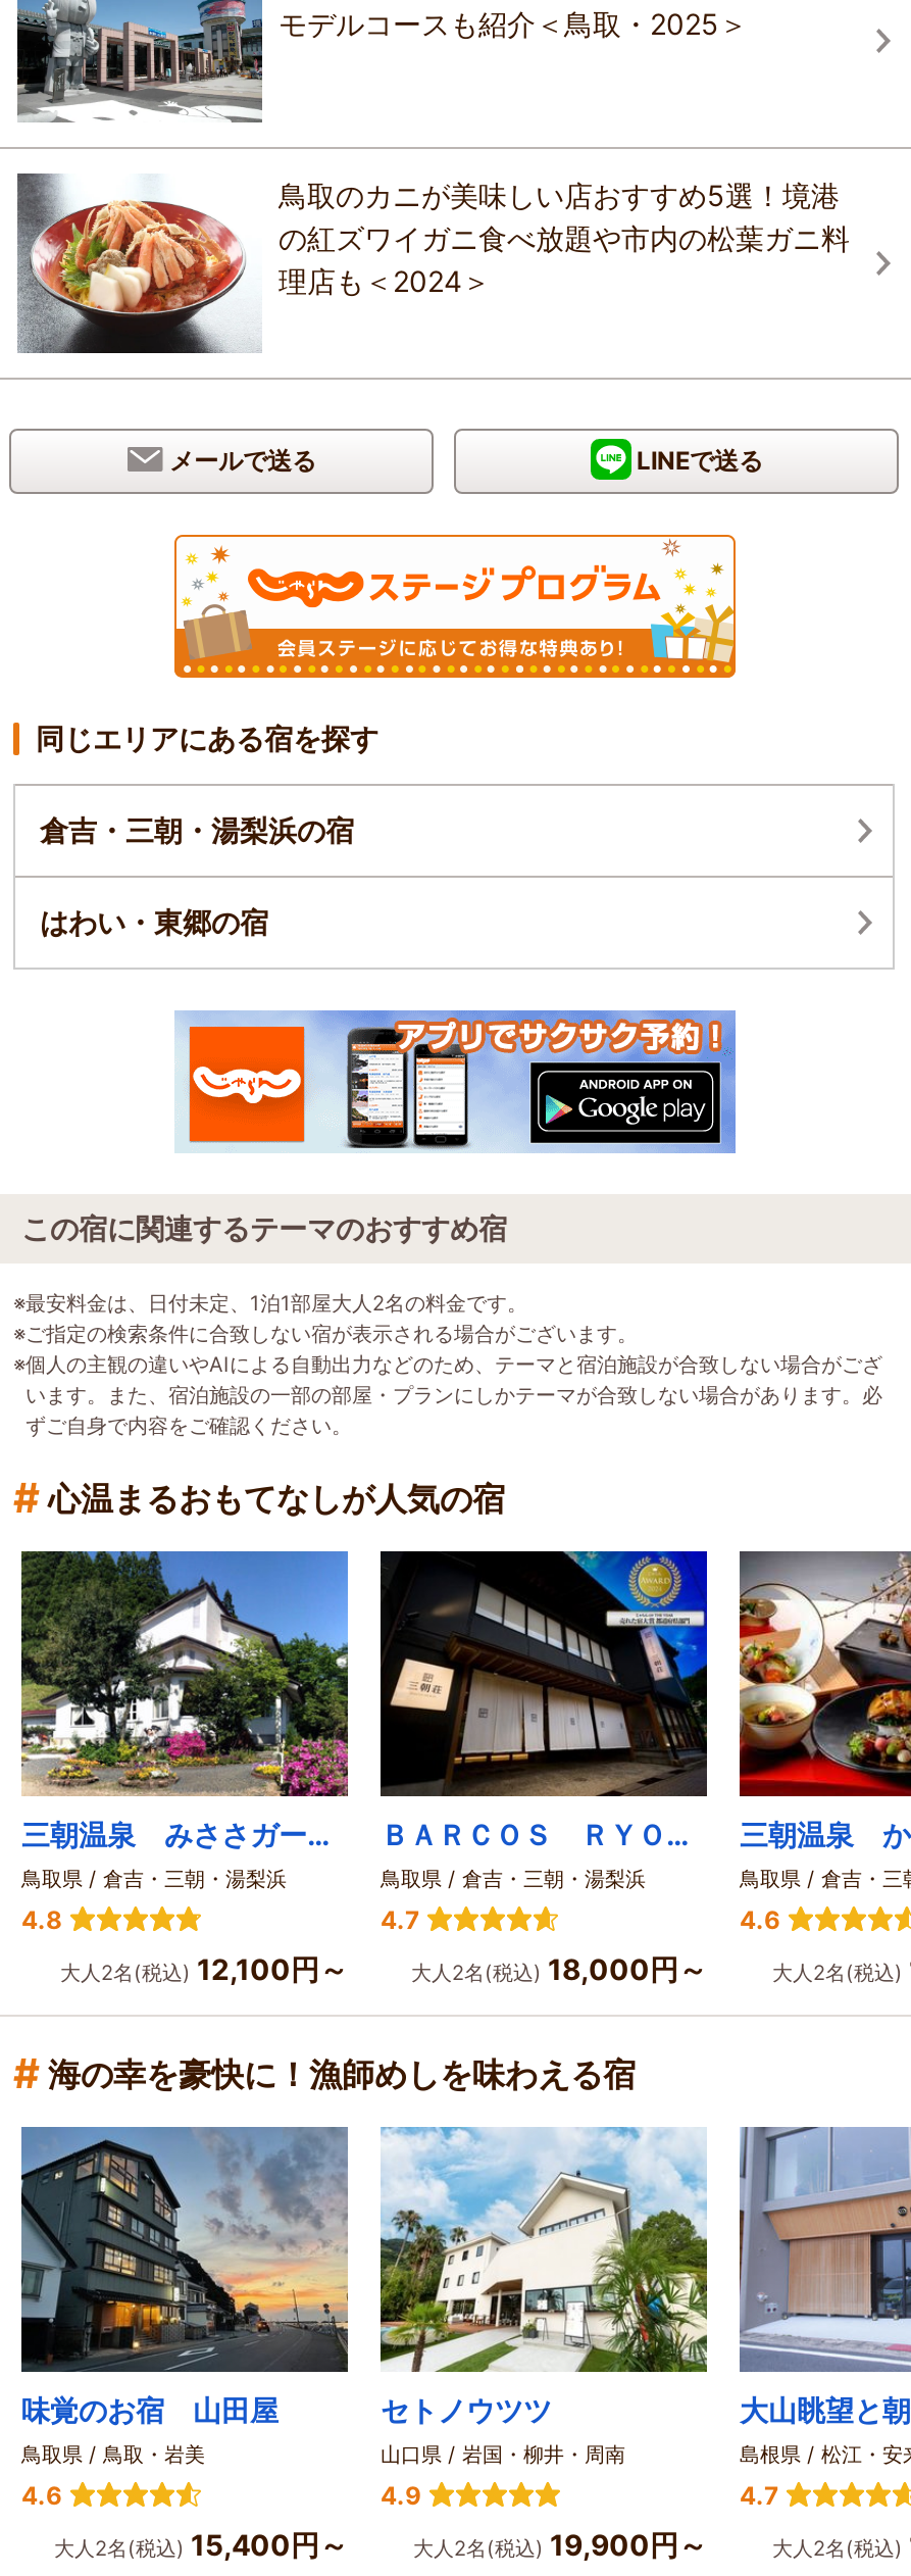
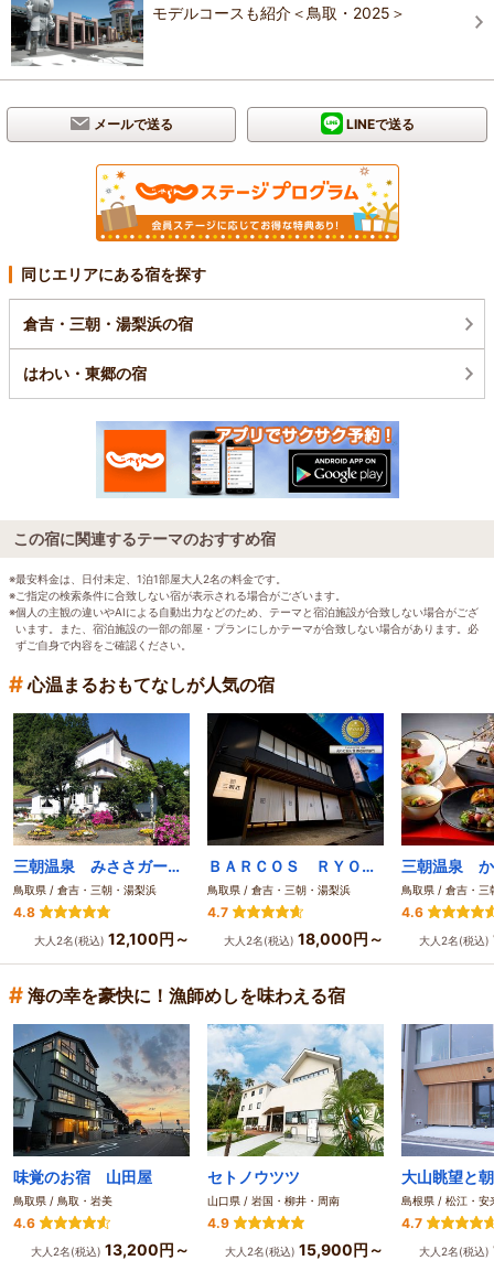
- [image]
- 鳥取のカニが美味しい店おすすめ5選！境港
- の紅ズワイガニ食べ放題や市内の松葉ガニ料
- 理店も＜2024＞

- 大人2名(税込) 15,400円～
+ 大人2名(税込) 13,200円～

- 大人2名(税込) 19,900円～
+ 大人2名(税込) 15,900円～
